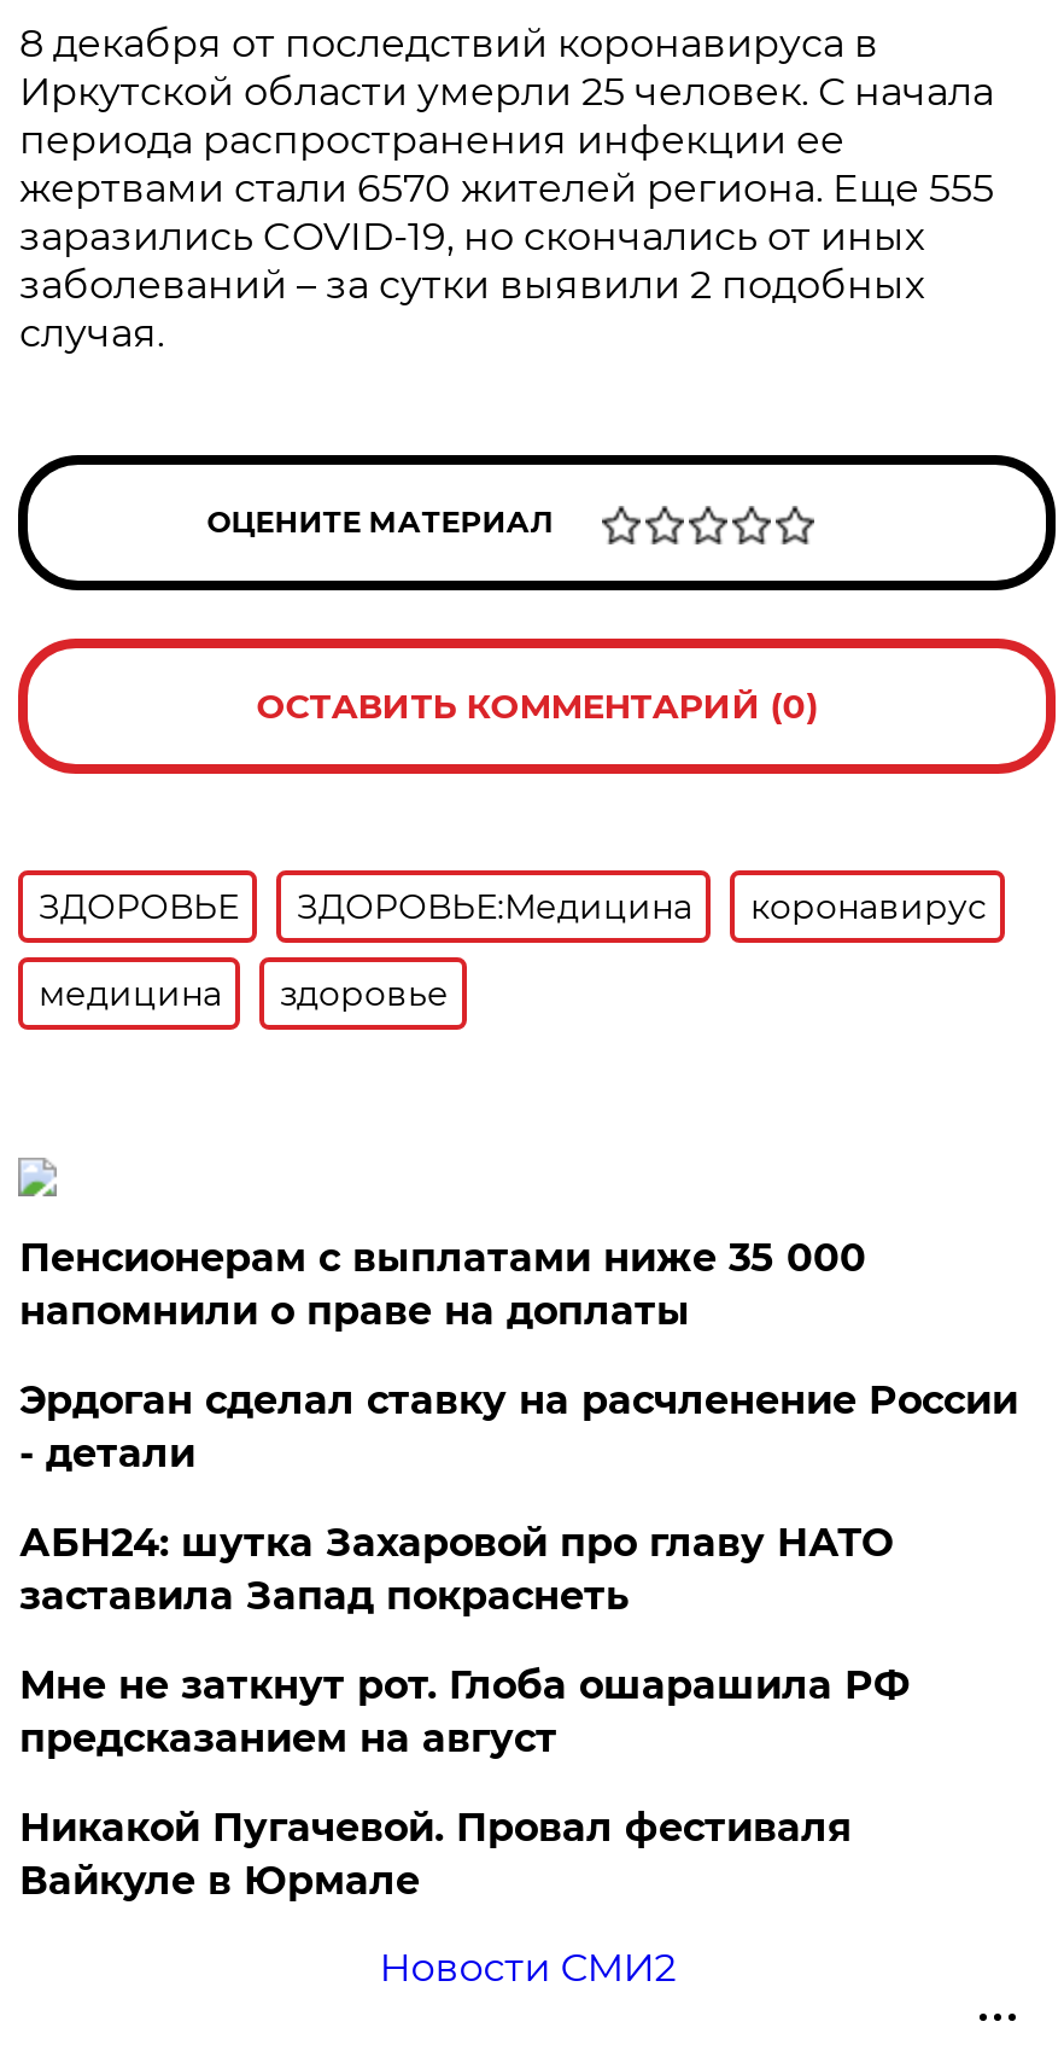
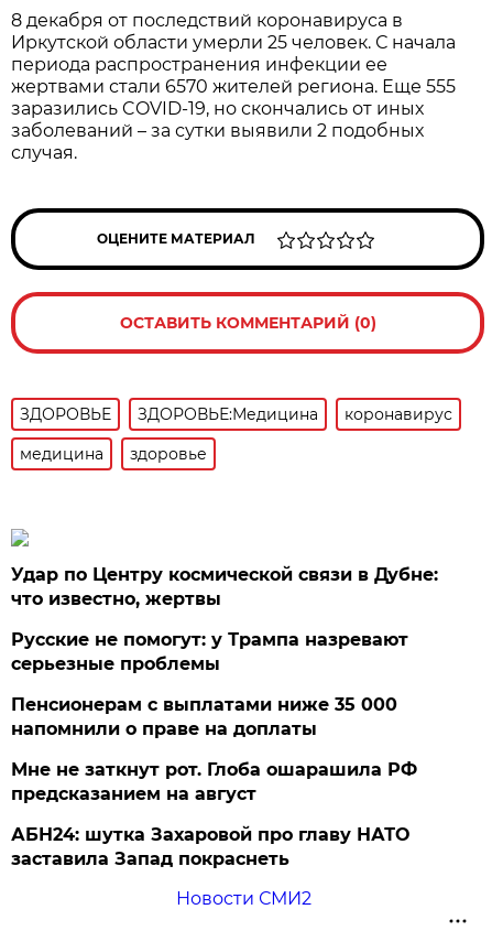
+ Удар по Центру космической связи в Дубне:
+ что известно, жертвы
+ Русские не помогут: у Трампа назревают
+ серьезные проблемы

moved down: Пенсионерам с выплатами ниже 35 000 | напомнили о праве на доплаты

- Эрдоган сделал ставку на расчленение России
- - детали

moved down: АБН24: шутка Захаровой про главу НАТО | заставила Запад покраснеть

- Никакой Пугачевой. Провал фестиваля
- Вайкуле в Юрмале
